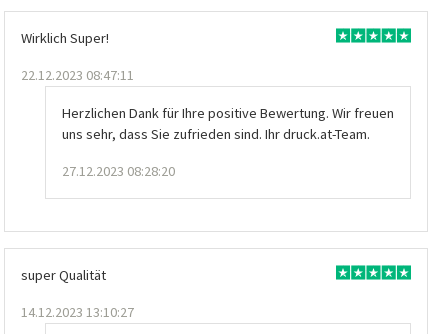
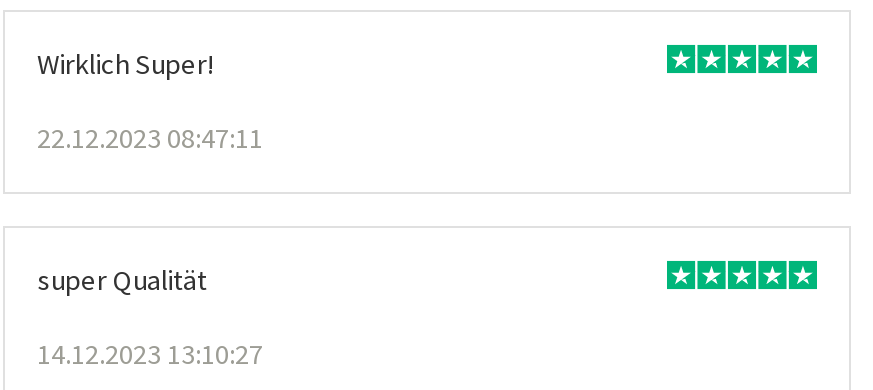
- Herzlichen Dank für Ihre positive Bewertung. Wir freuen
- uns sehr, dass Sie zufrieden sind. Ihr druck.at-Team.
- 27.12.2023 08:28:20
